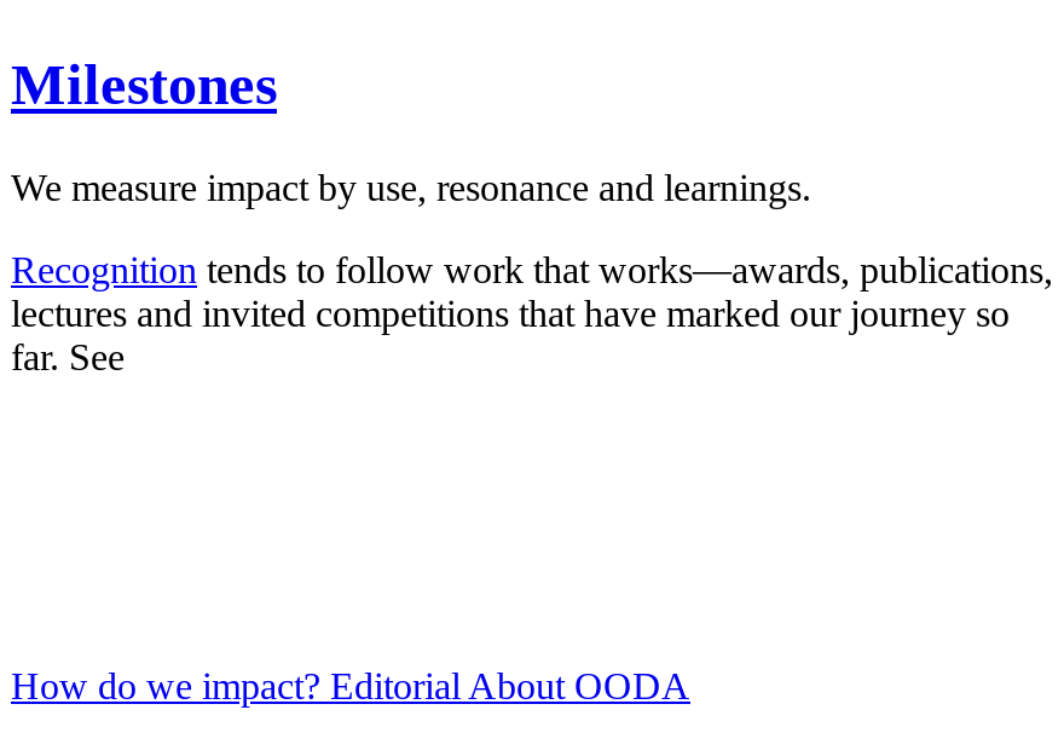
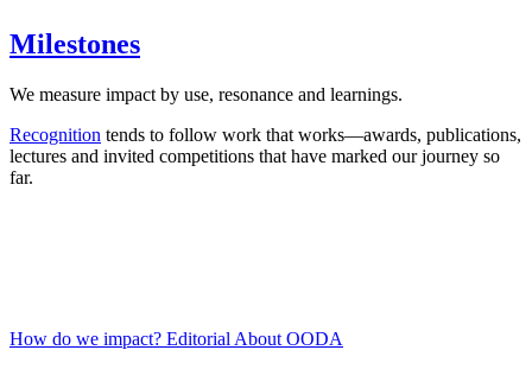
- far. See
+ far.
